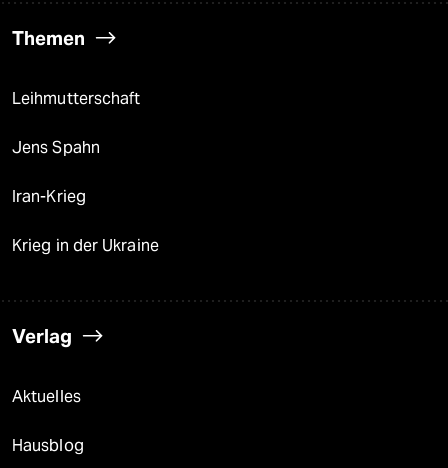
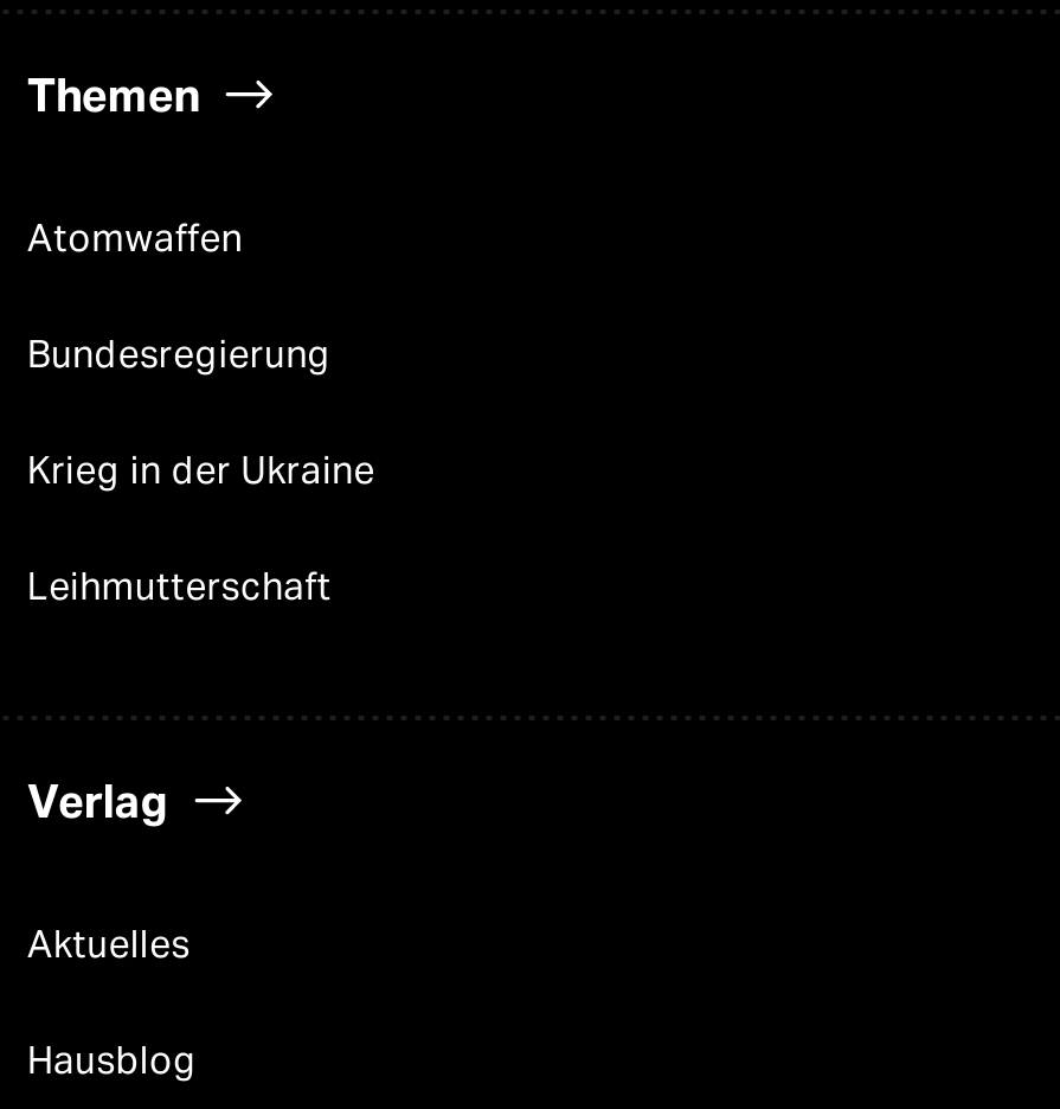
+ Atomwaffen
+ Bundesregierung

moved down: Leihmutterschaft

- Jens Spahn
- Iran-Krieg

moved up: Krieg in der Ukraine
